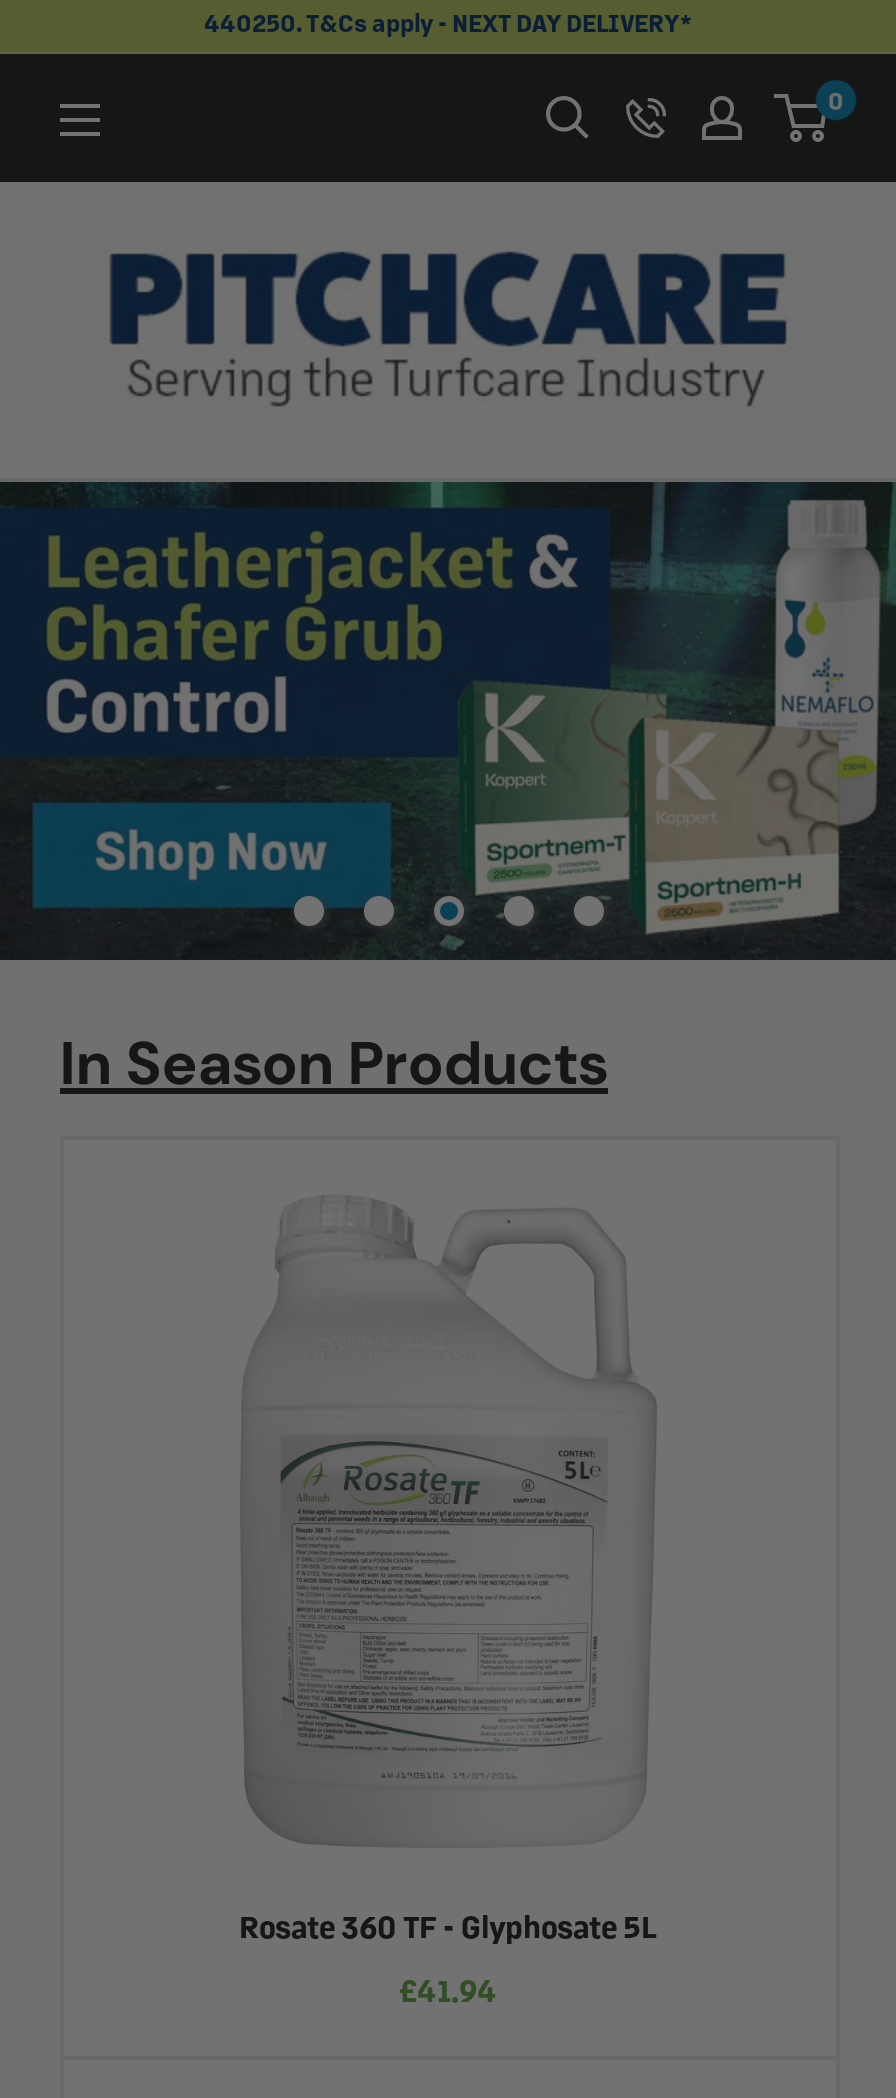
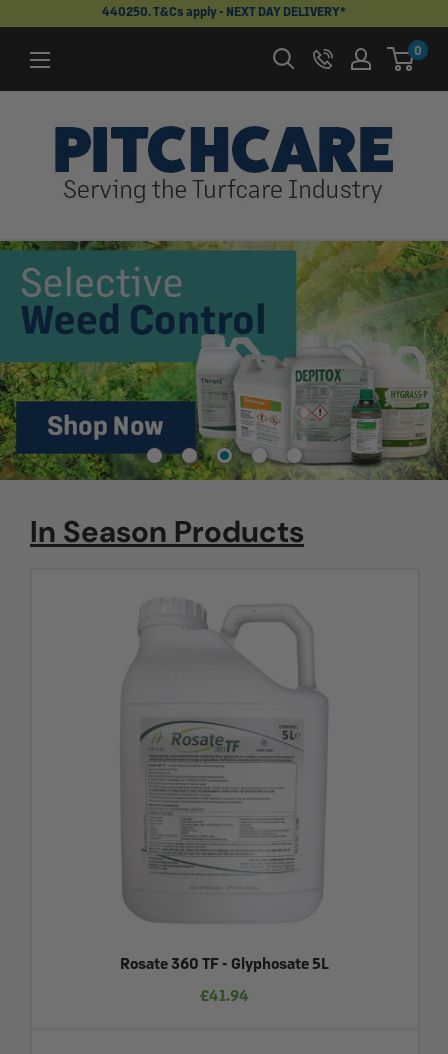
- [image]
+ [image]
